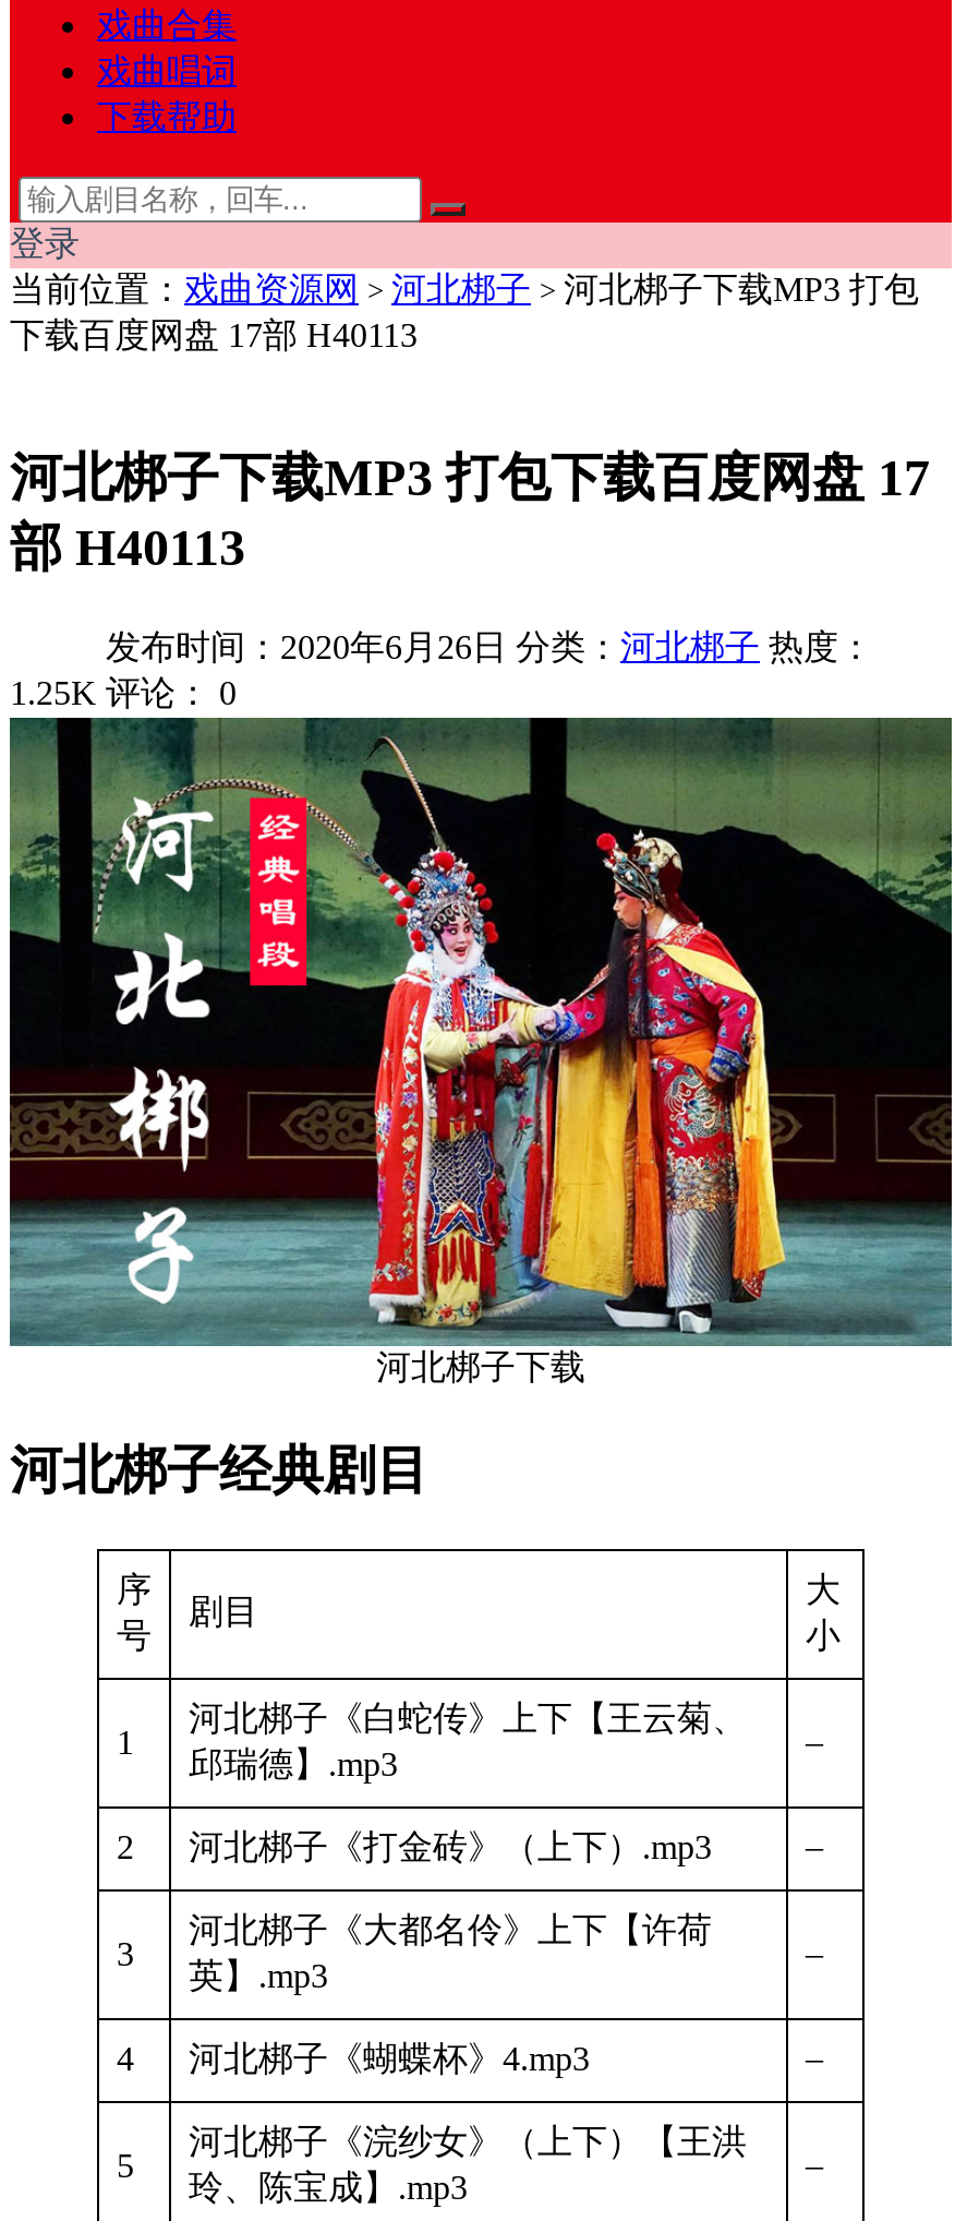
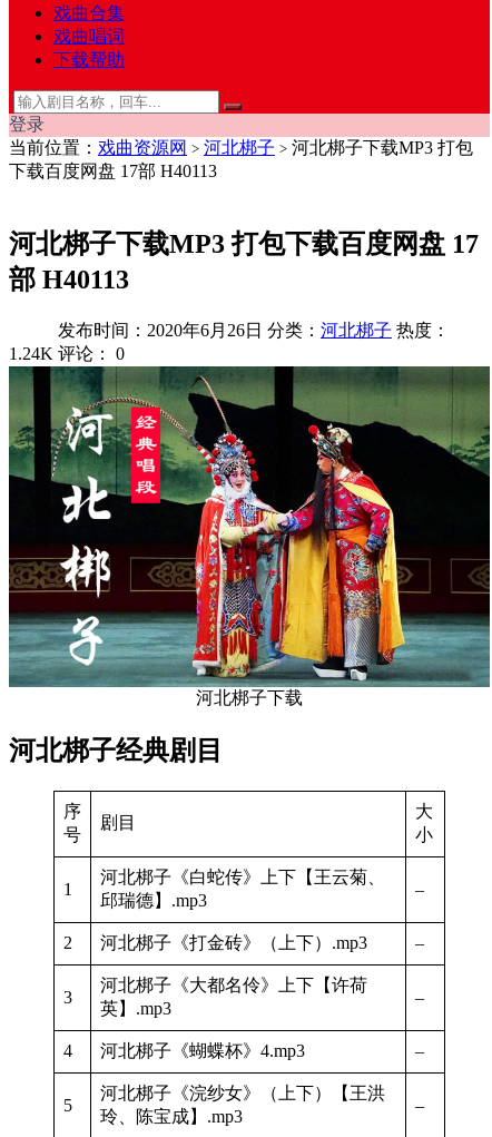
- 1.25K 评论：0
+ 1.24K 评论：0
